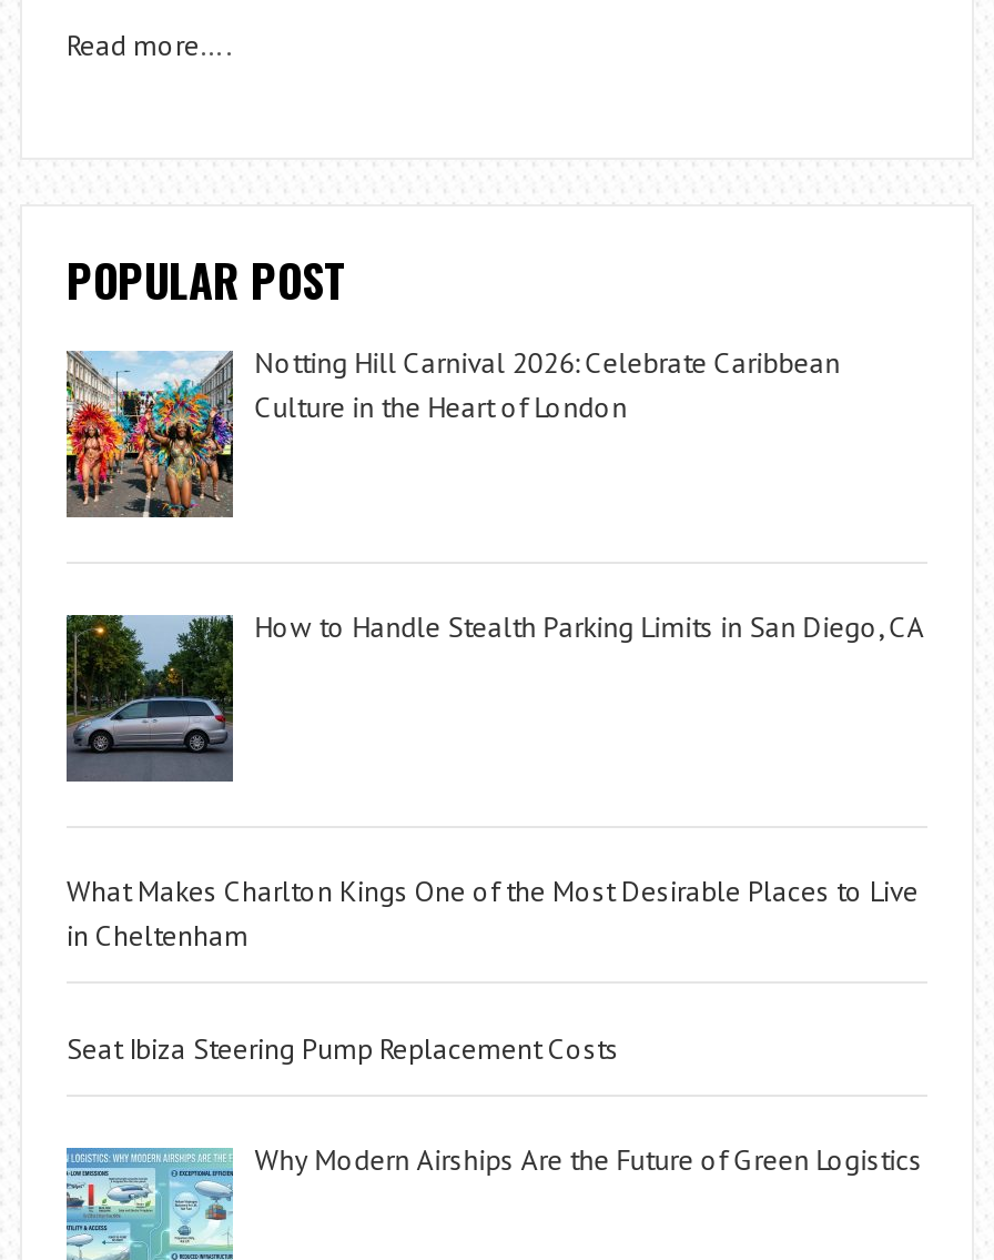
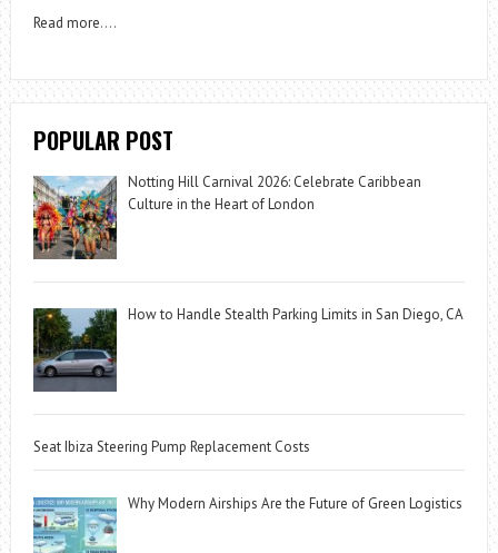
- What Makes Charlton Kings One of the Most Desirable Places to Live
- in Cheltenham
